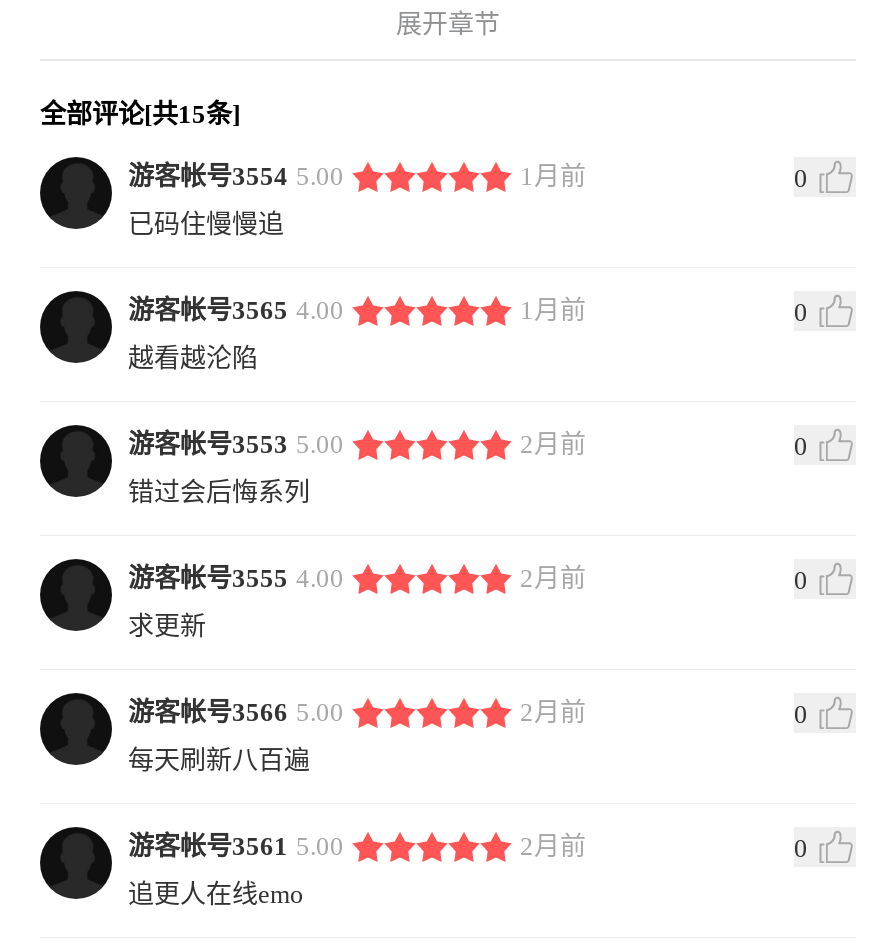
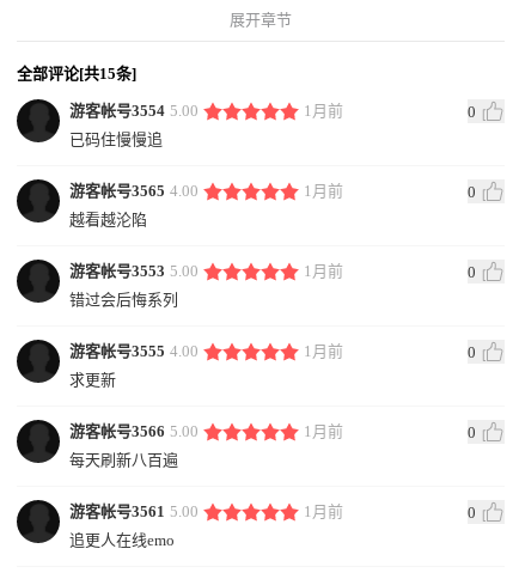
- 2月前
+ 1月前

- 2月前
+ 1月前

- 2月前
+ 1月前

- 2月前
+ 1月前
